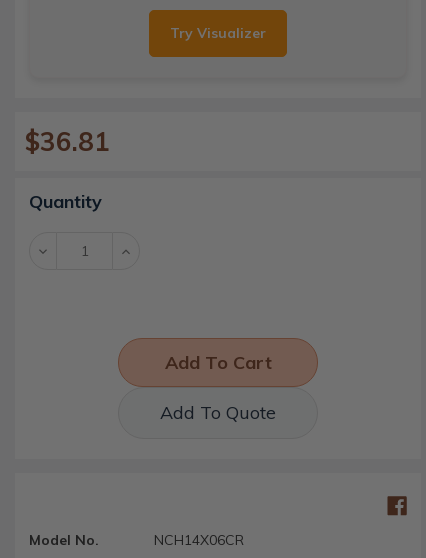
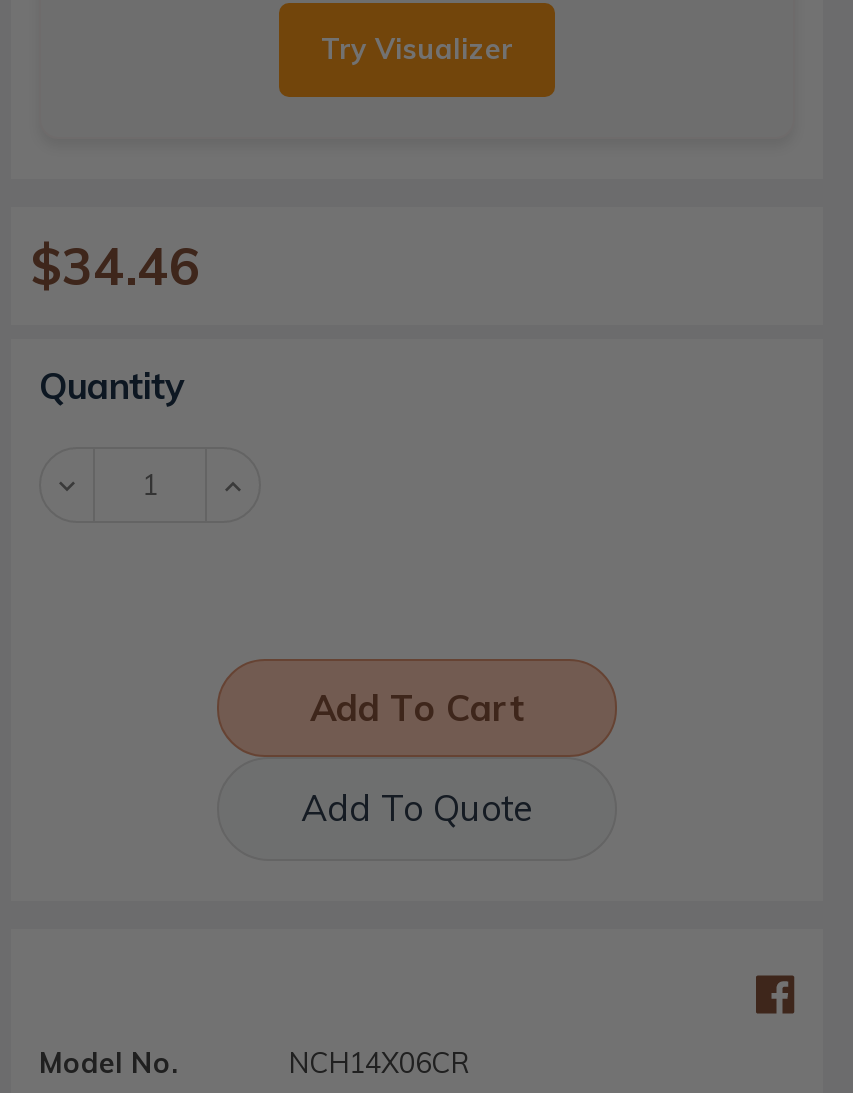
- $36.81
+ $34.46
